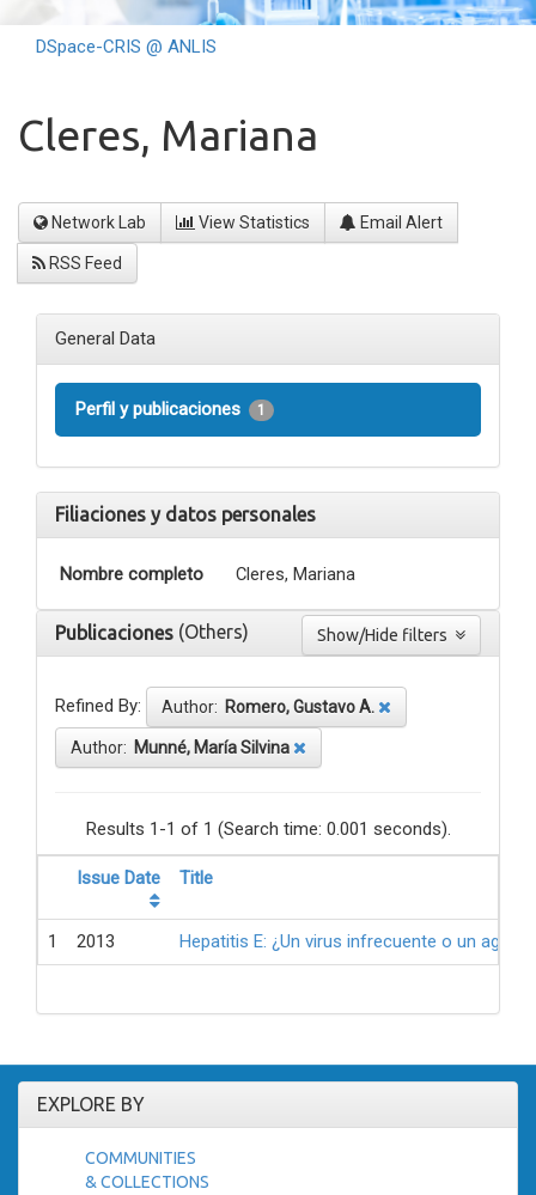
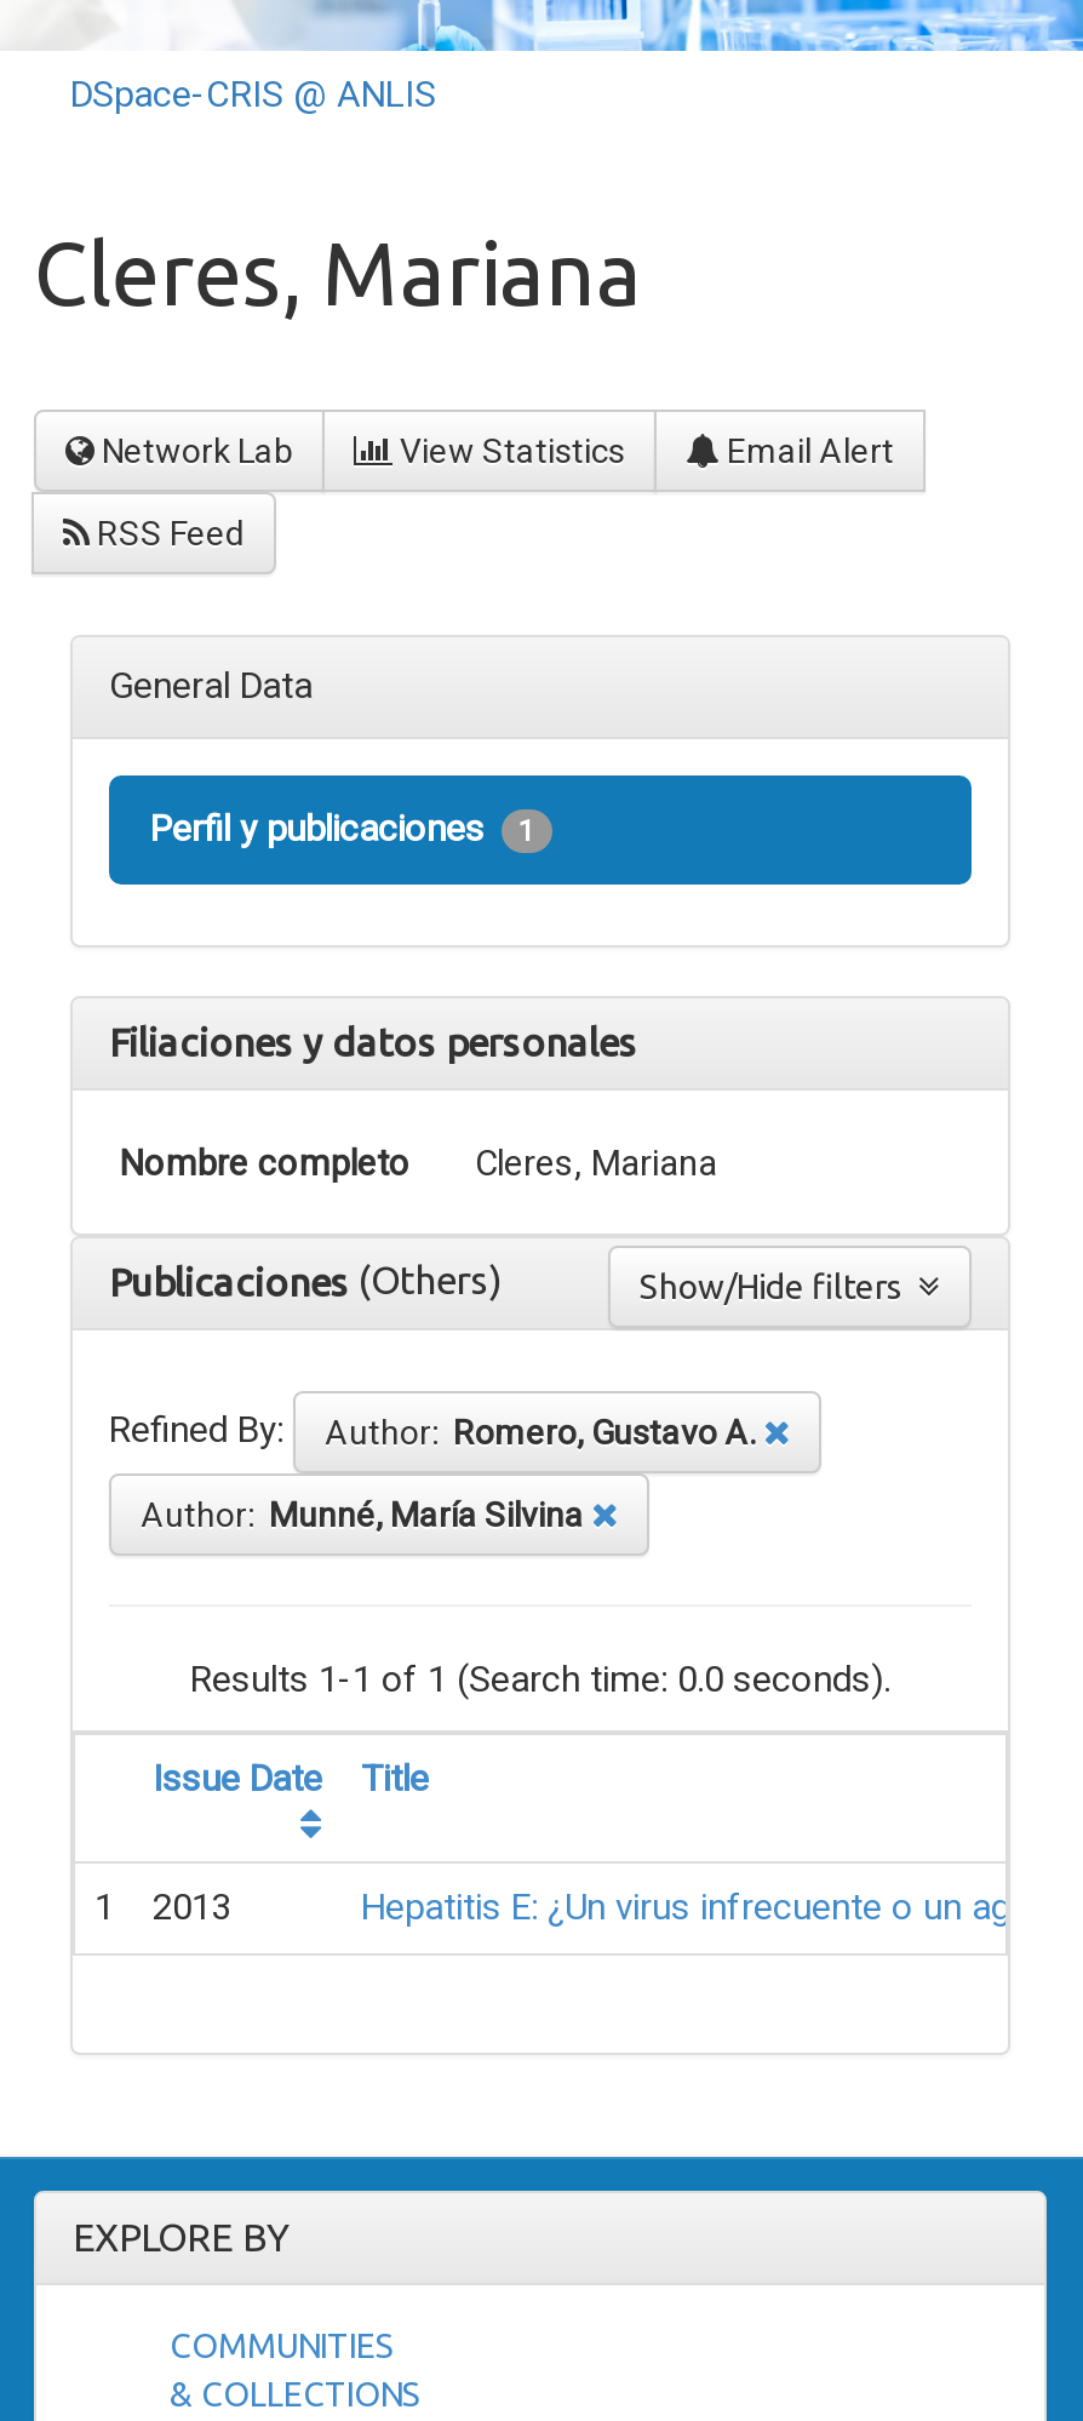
- Results 1-1 of 1 (Search time: 0.001 seconds).
+ Results 1-1 of 1 (Search time: 0.0 seconds).
